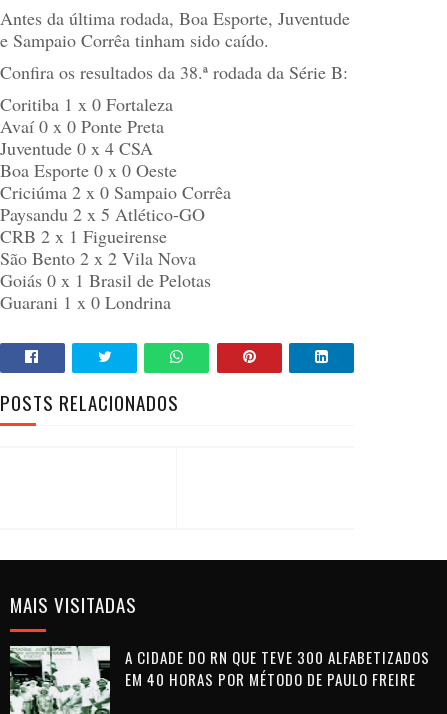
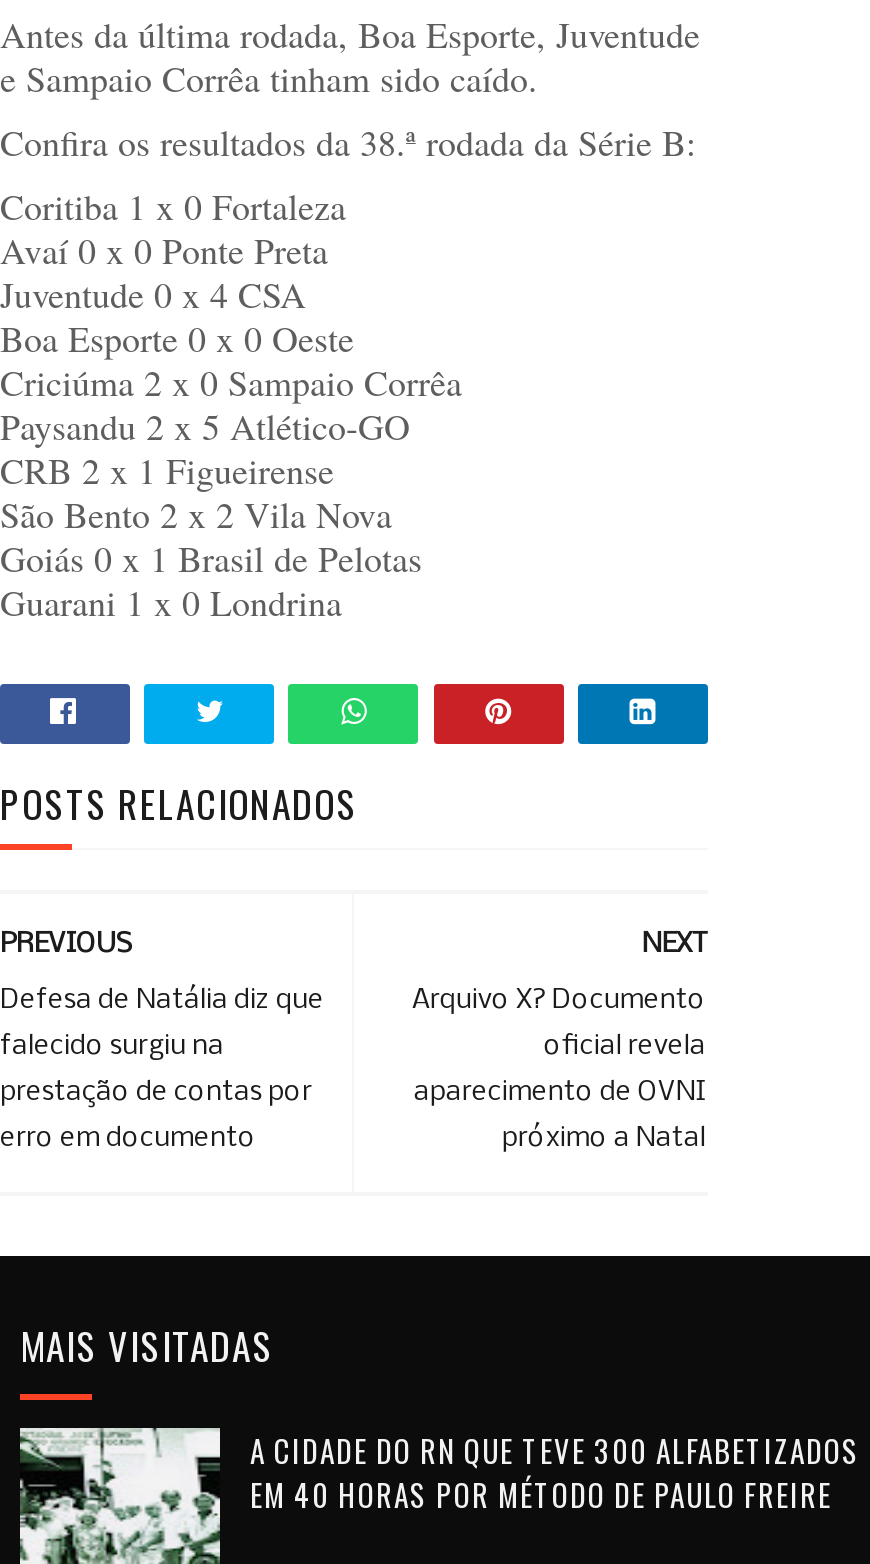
+ PREVIOUS
+ Defesa de Natália diz que
+ falecido surgiu na
+ prestação de contas por
+ erro em documento

+ NEXT
+ Arquivo X? Documento
+ oficial revela
+ aparecimento de OVNI
+ próximo a Natal
